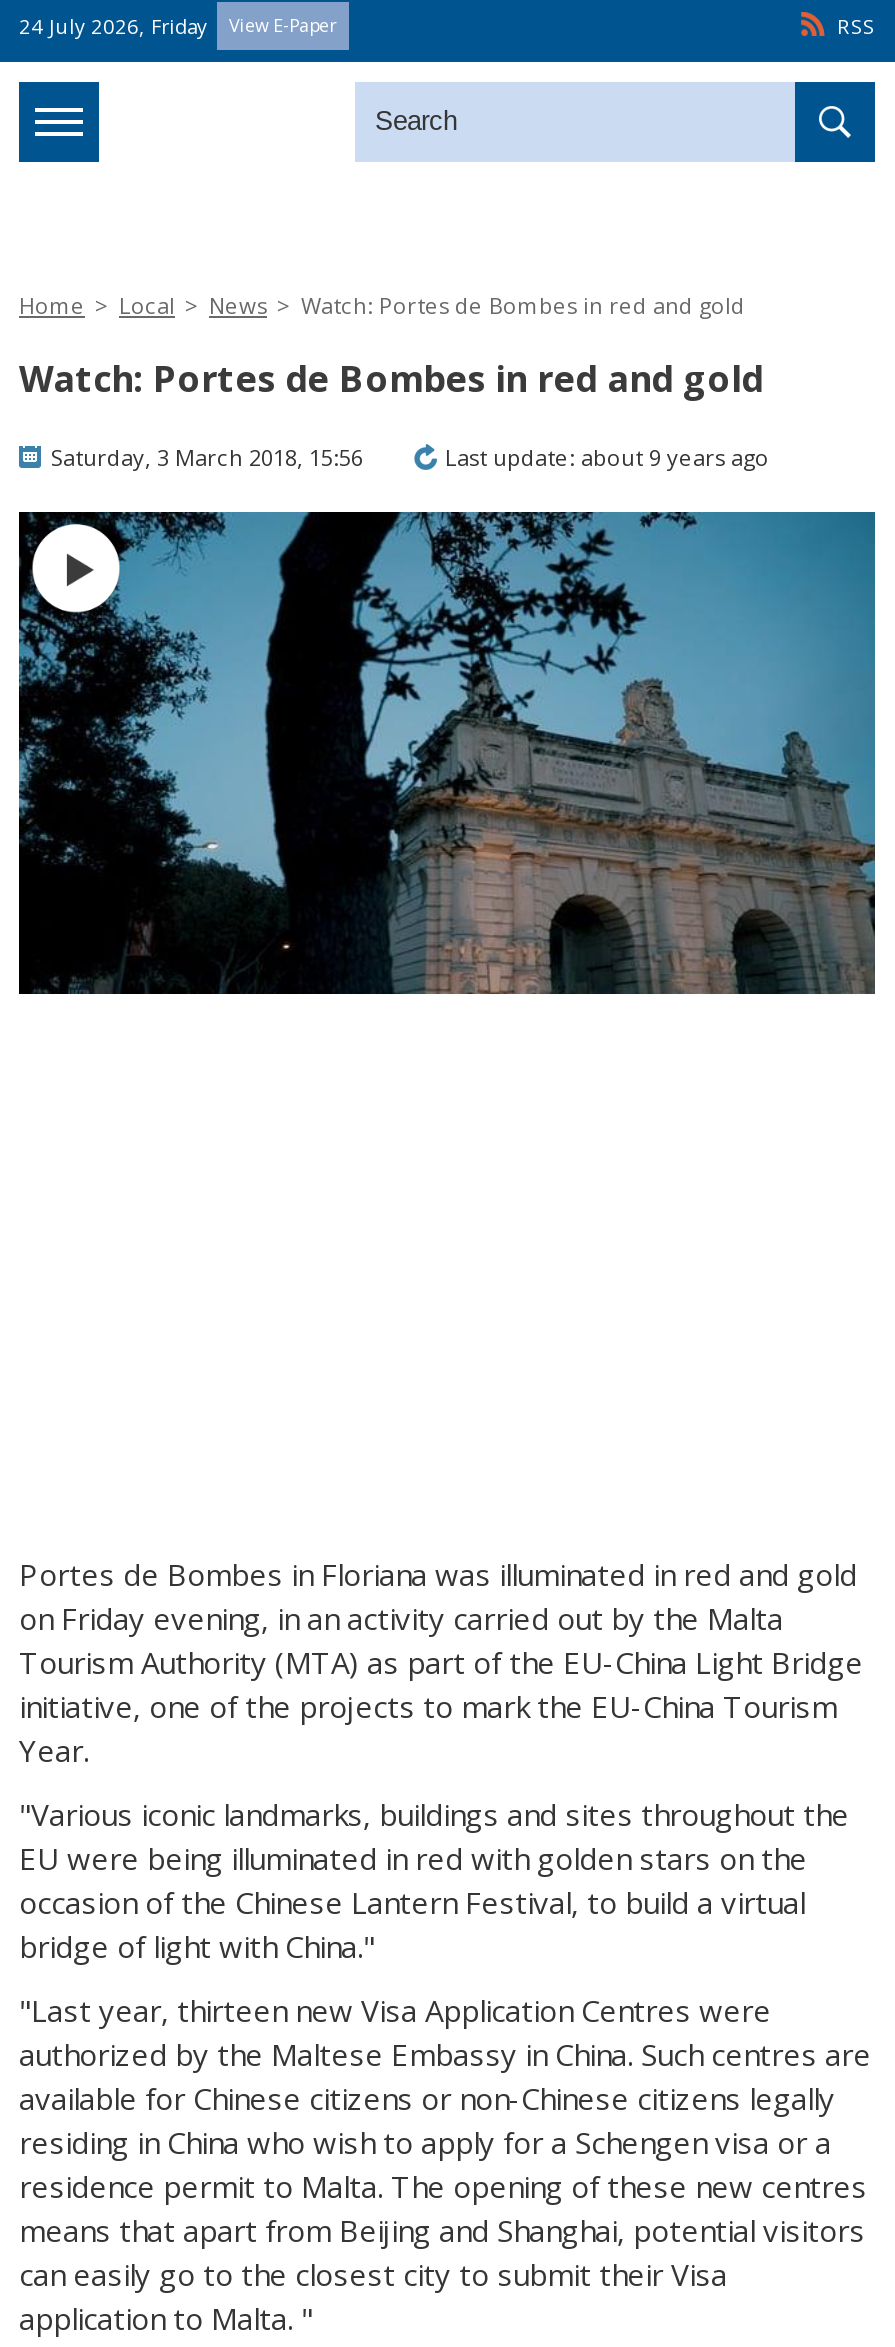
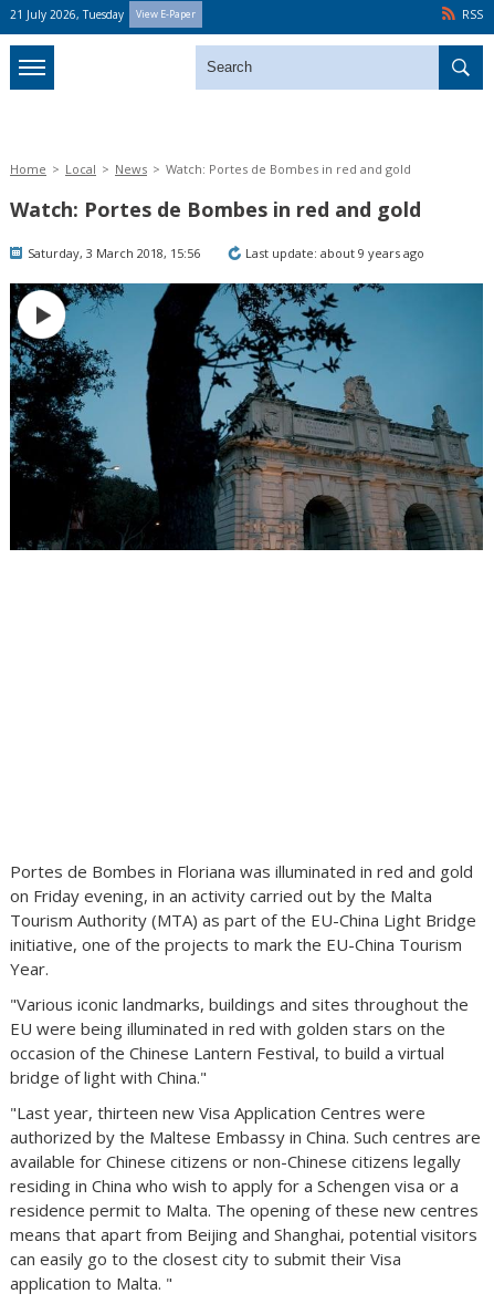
- 24 July 2026, Friday View E-Paper
+ 21 July 2026, Tuesday View E-Paper
